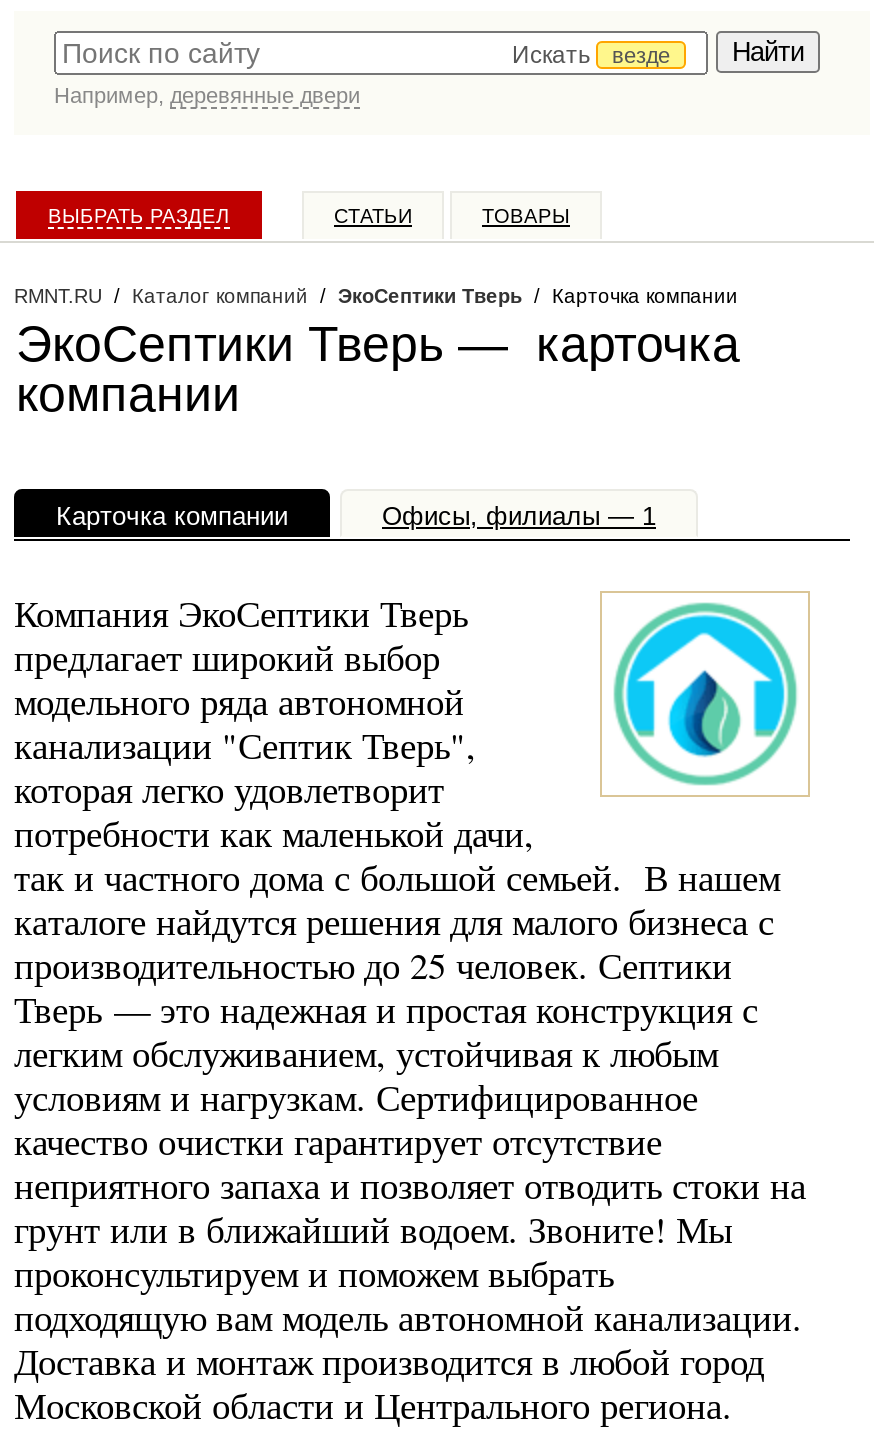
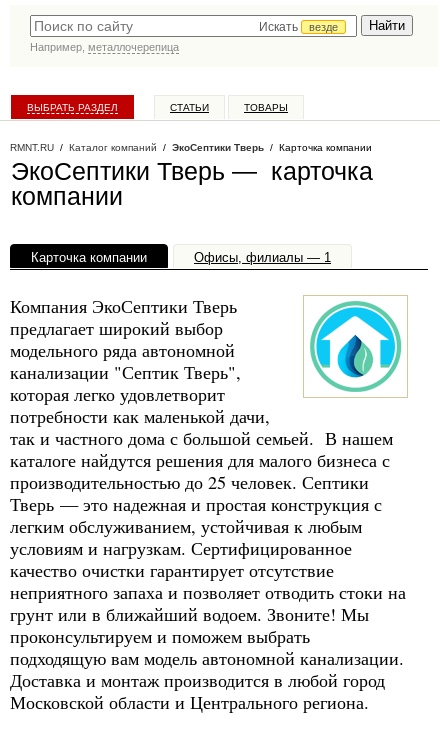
- Например, деревянные двери
+ Например, металлочерепица
